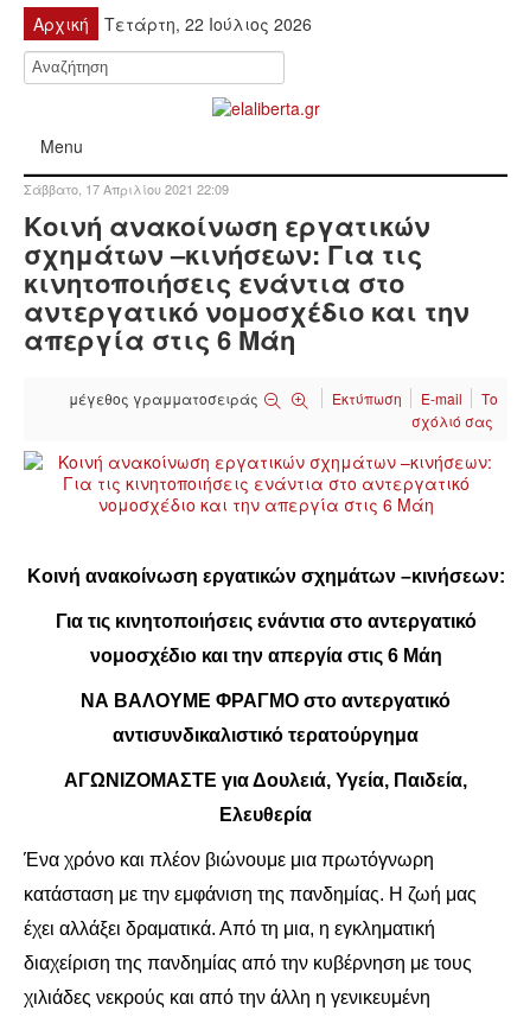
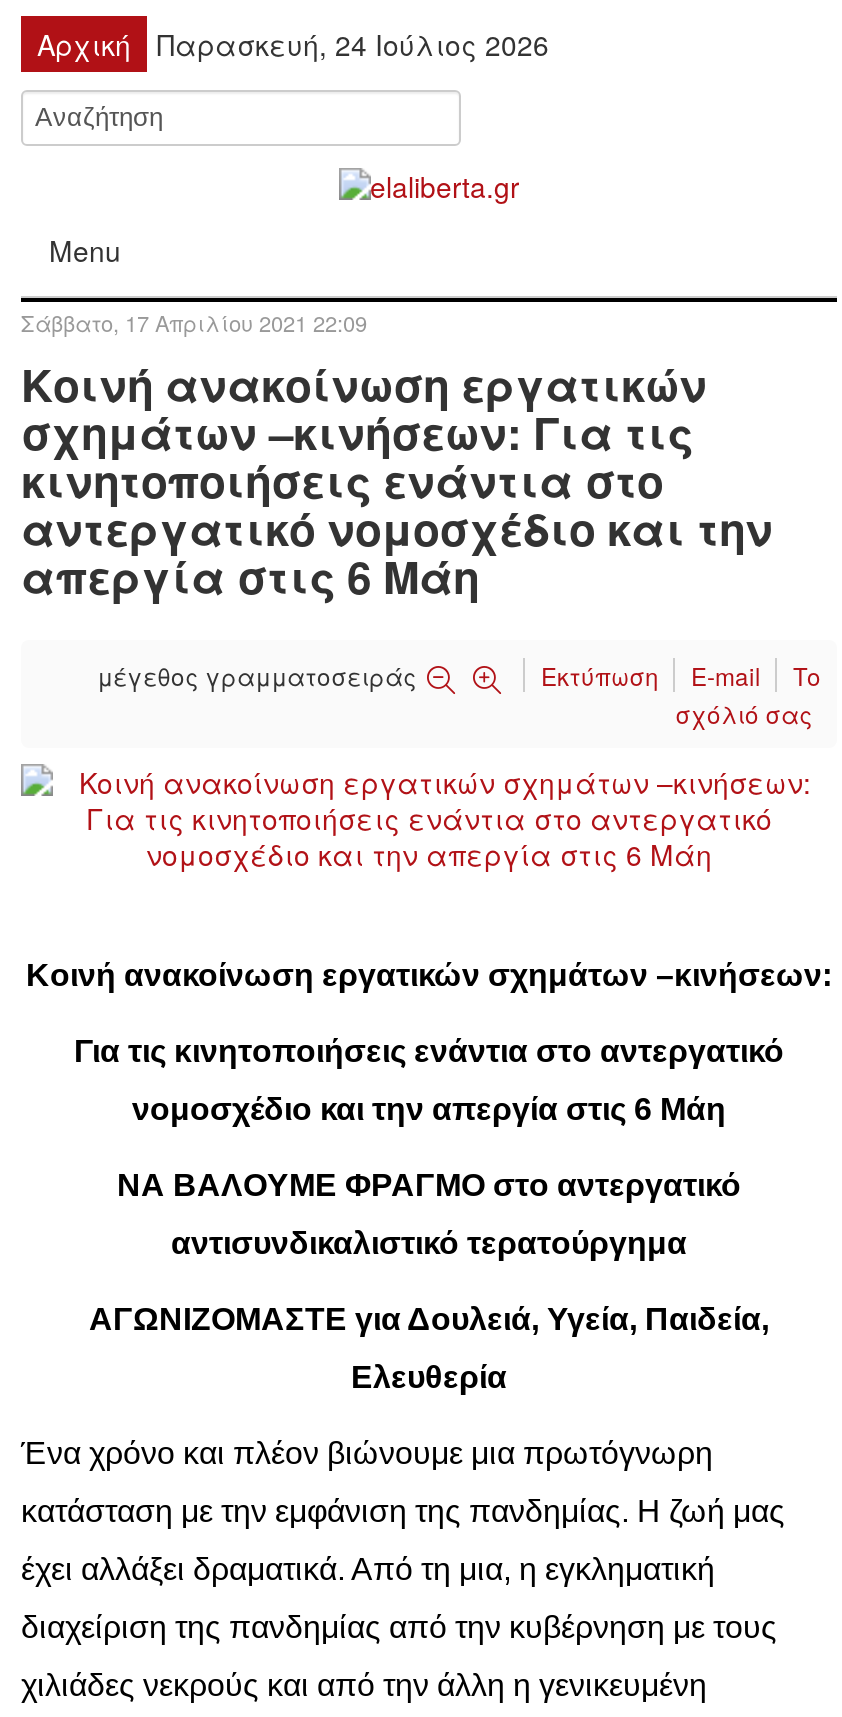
- Τετάρτη, 22 Ιούλιος 2026
+ Παρασκευή, 24 Ιούλιος 2026
